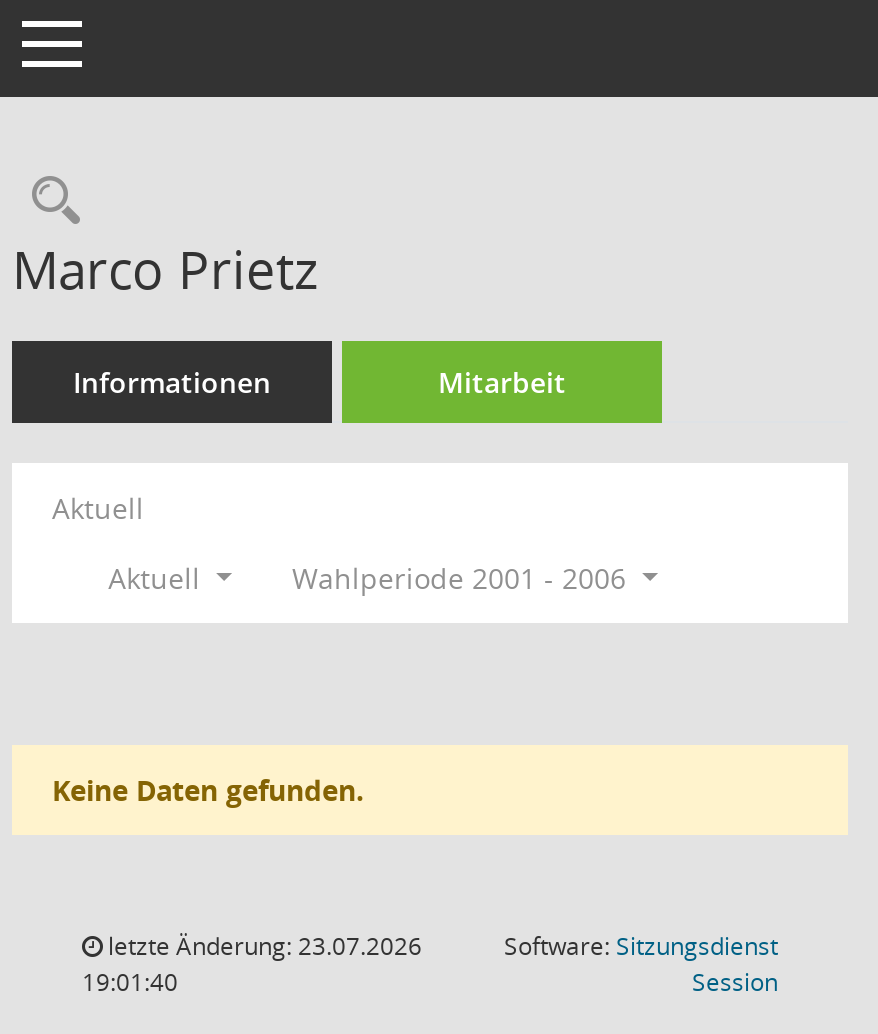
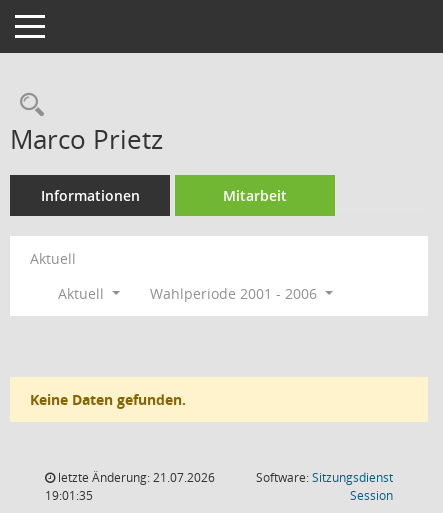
- letzte Änderung: 23.07.2026
+ letzte Änderung: 21.07.2026

- 19:01:40
+ 19:01:35
